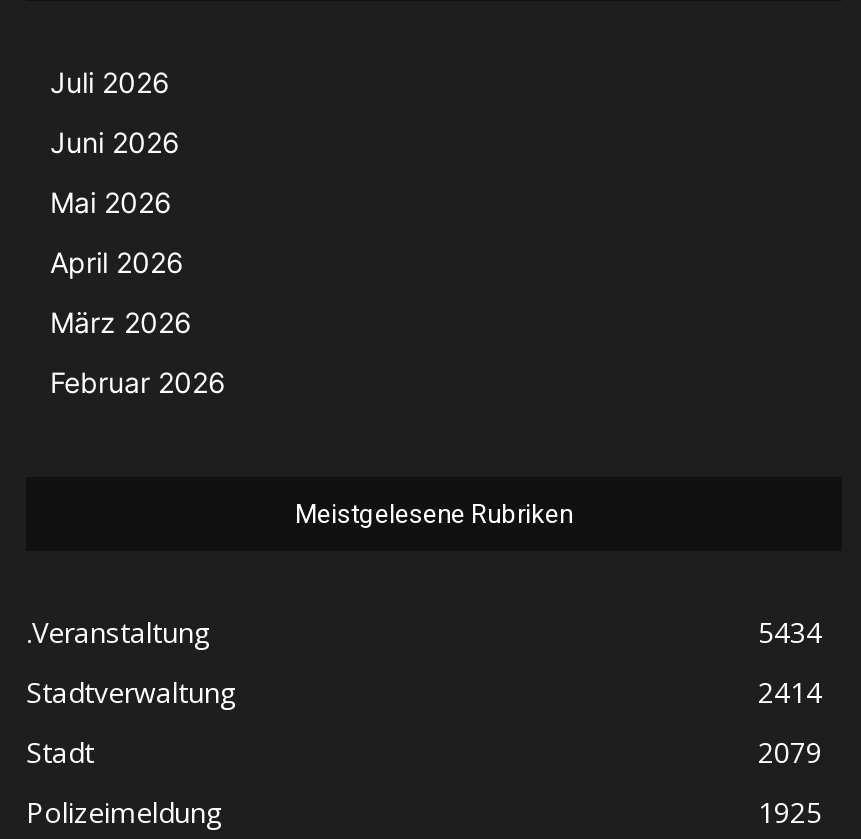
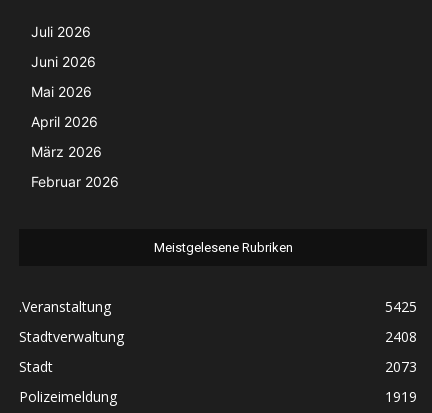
- 5434
+ 5425

- 2414
+ 2408

- 2079
+ 2073

- 1925
+ 1919
